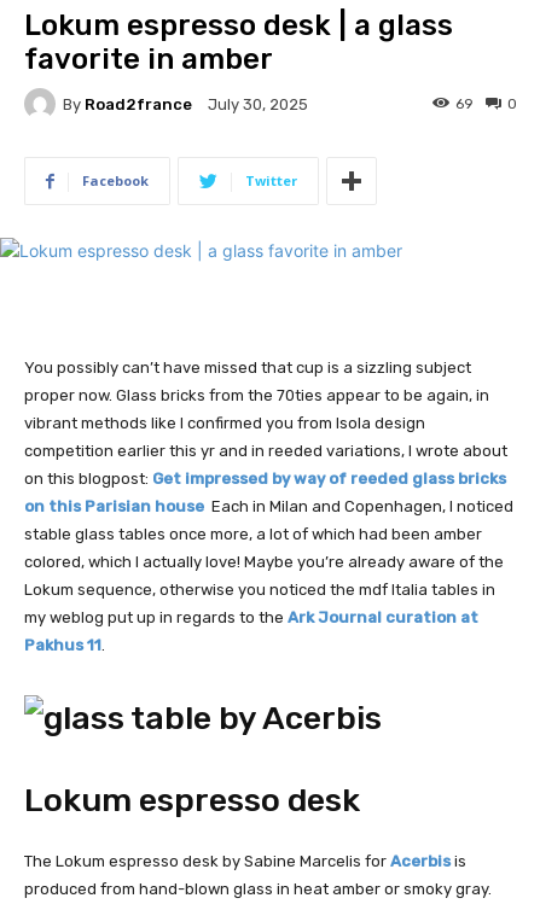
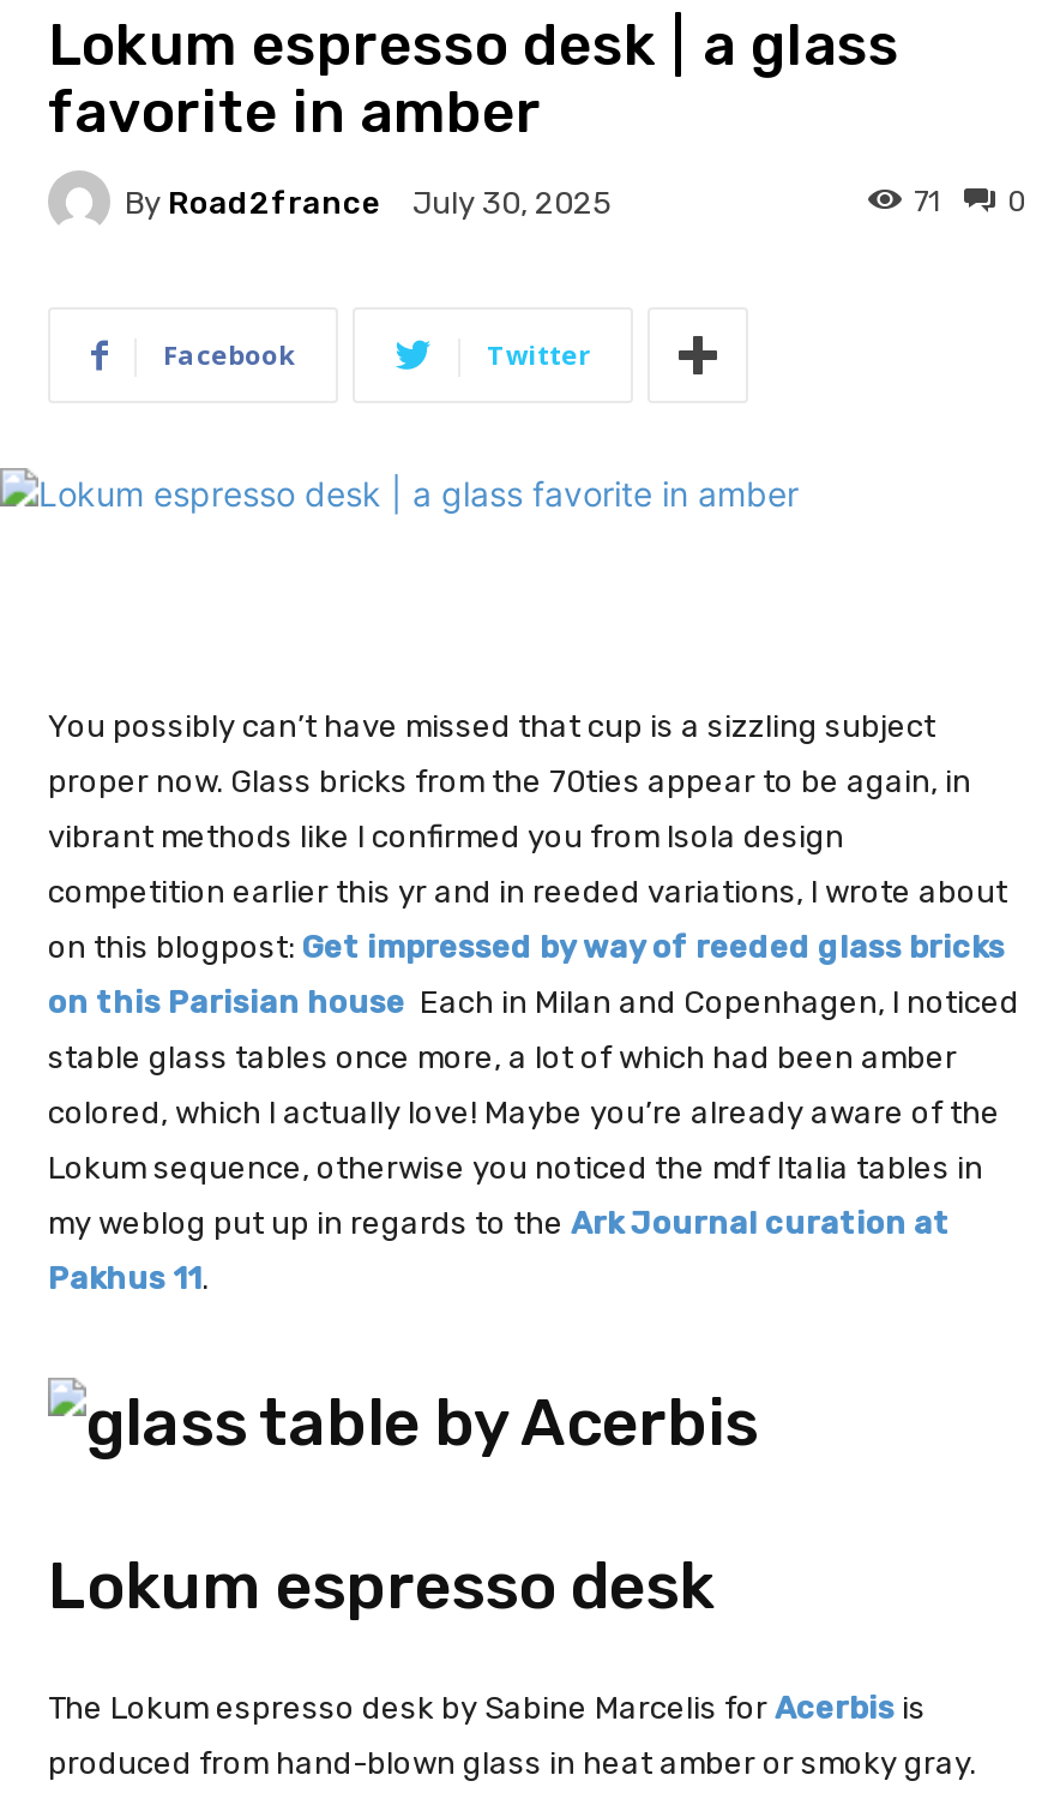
- 69 0
+ 71 0
